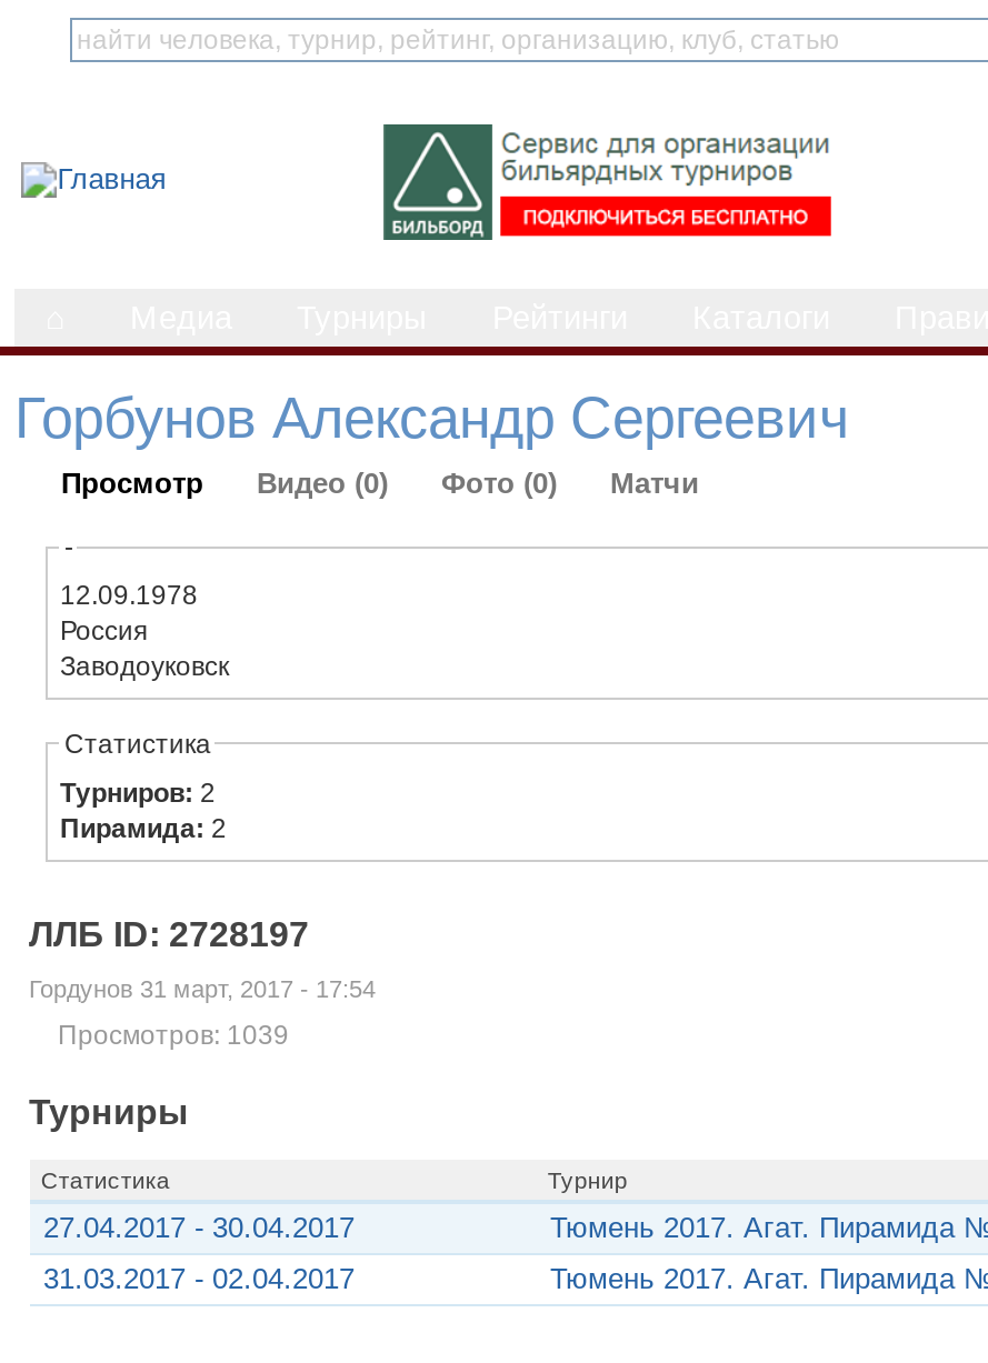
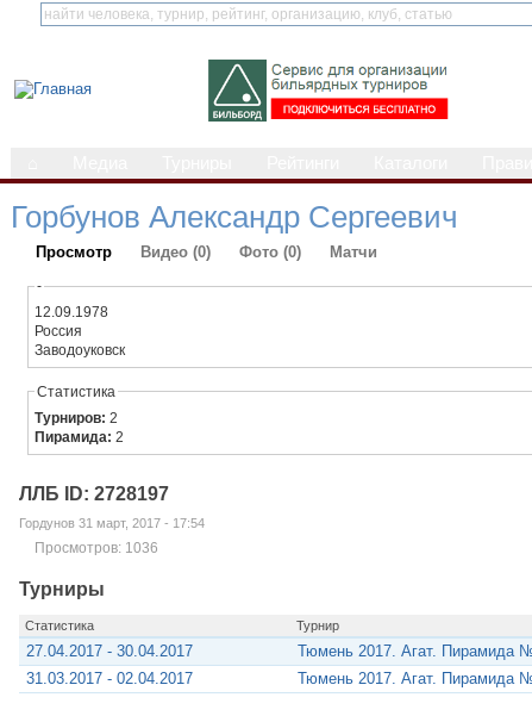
- Просмотров: 1039
+ Просмотров: 1036
